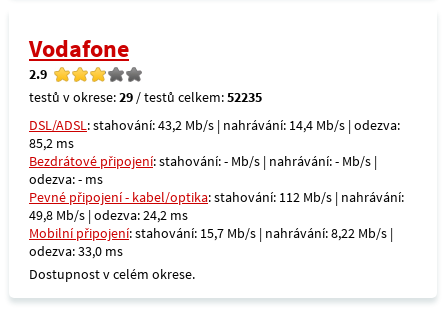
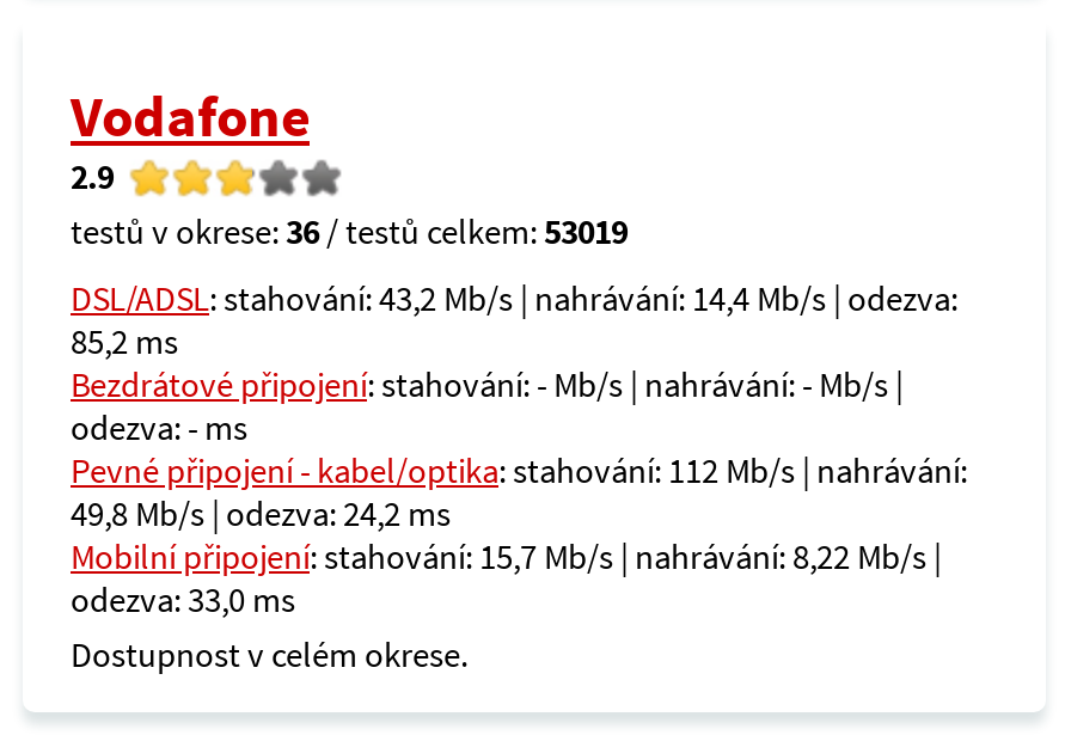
- testů v okrese: 29 / testů celkem: 52235
+ testů v okrese: 36 / testů celkem: 53019
